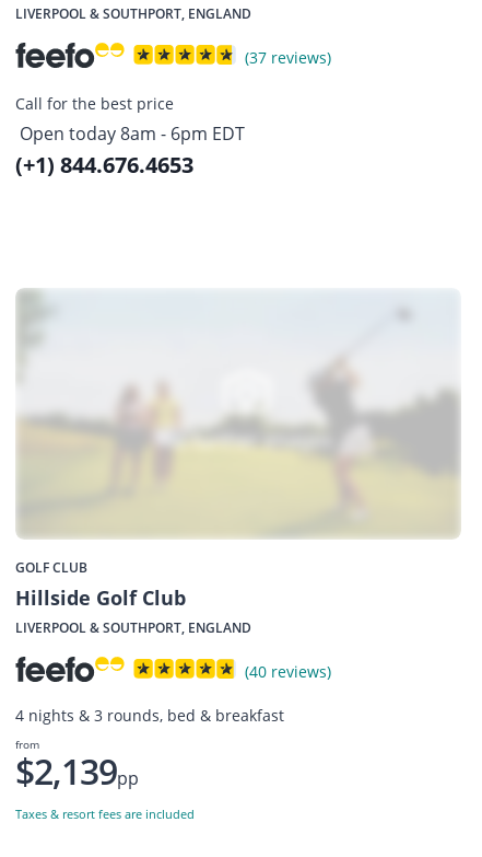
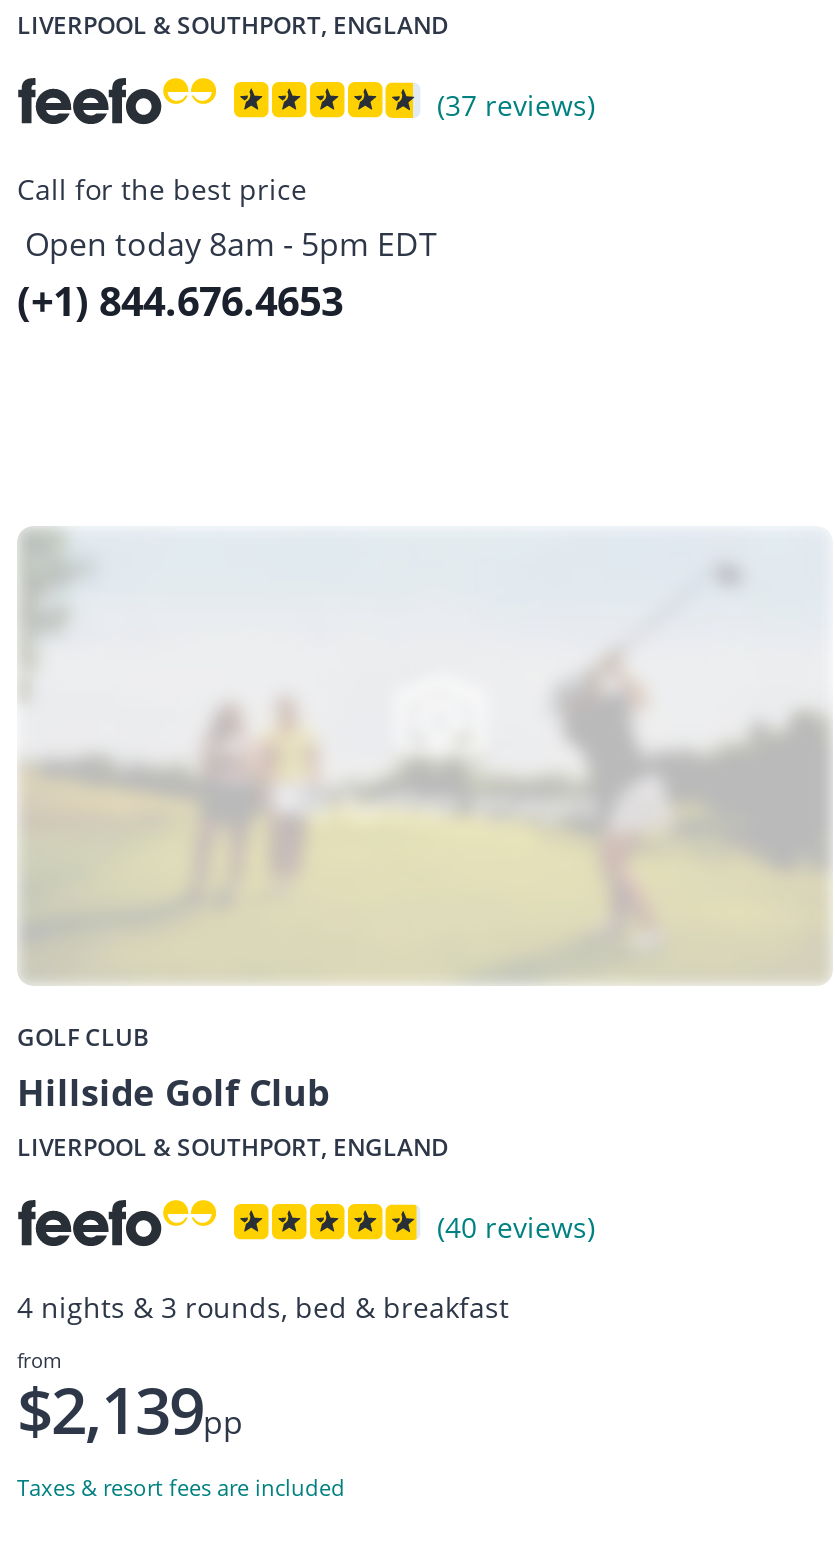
- Open today 8am - 6pm EDT
+ Open today 8am - 5pm EDT
